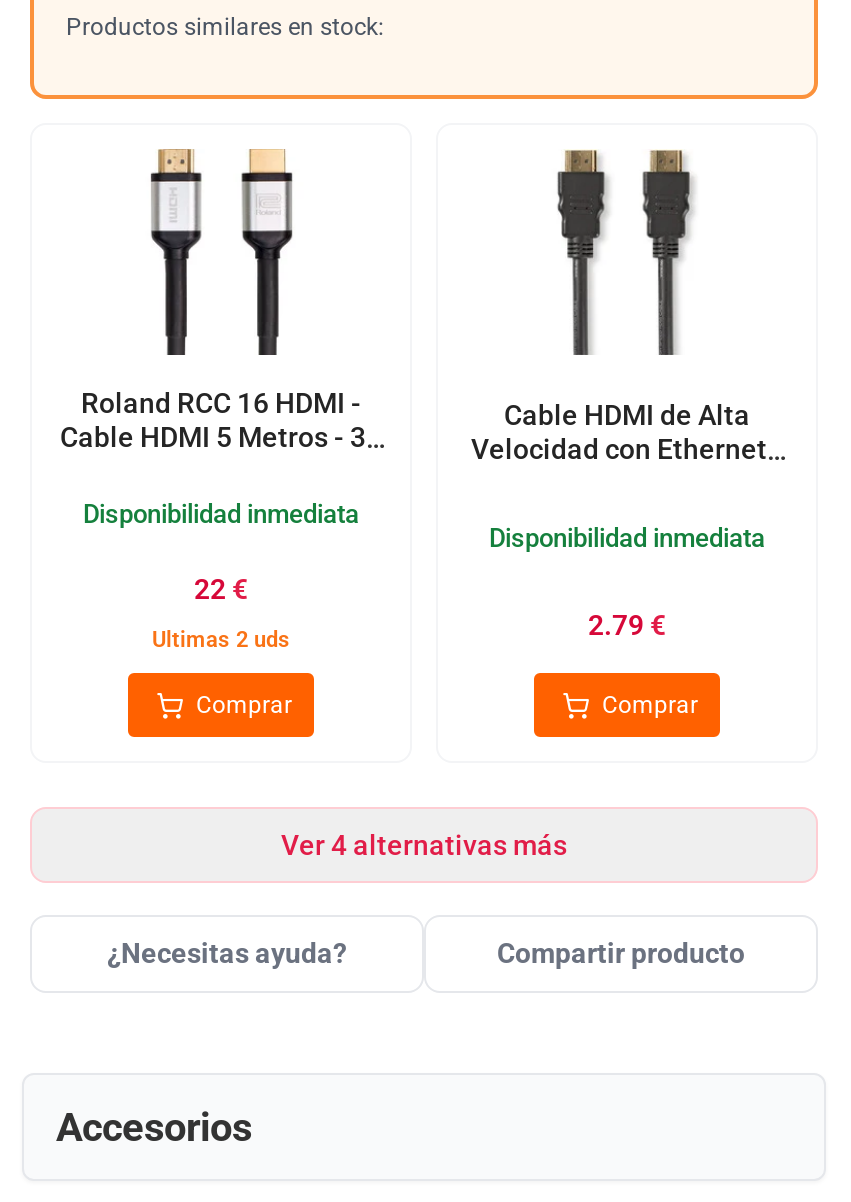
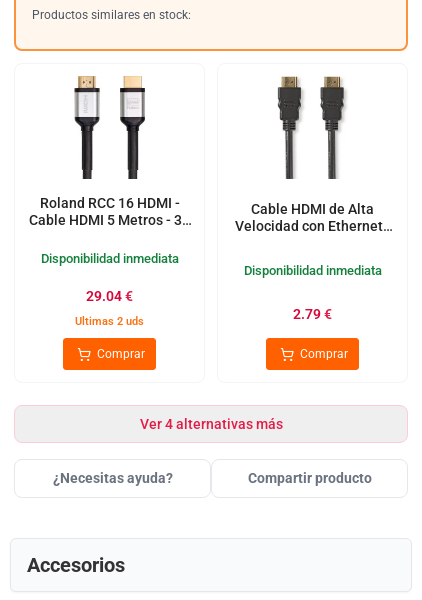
- 22 €
+ 29.04 €
